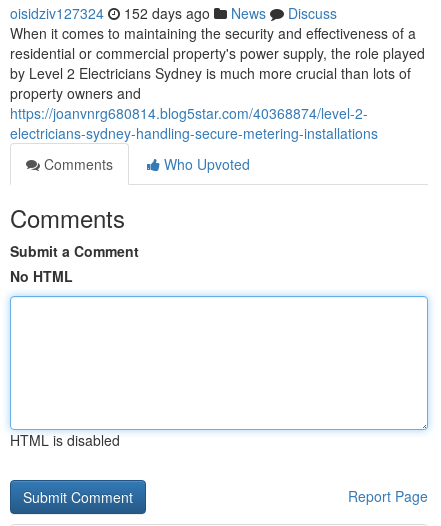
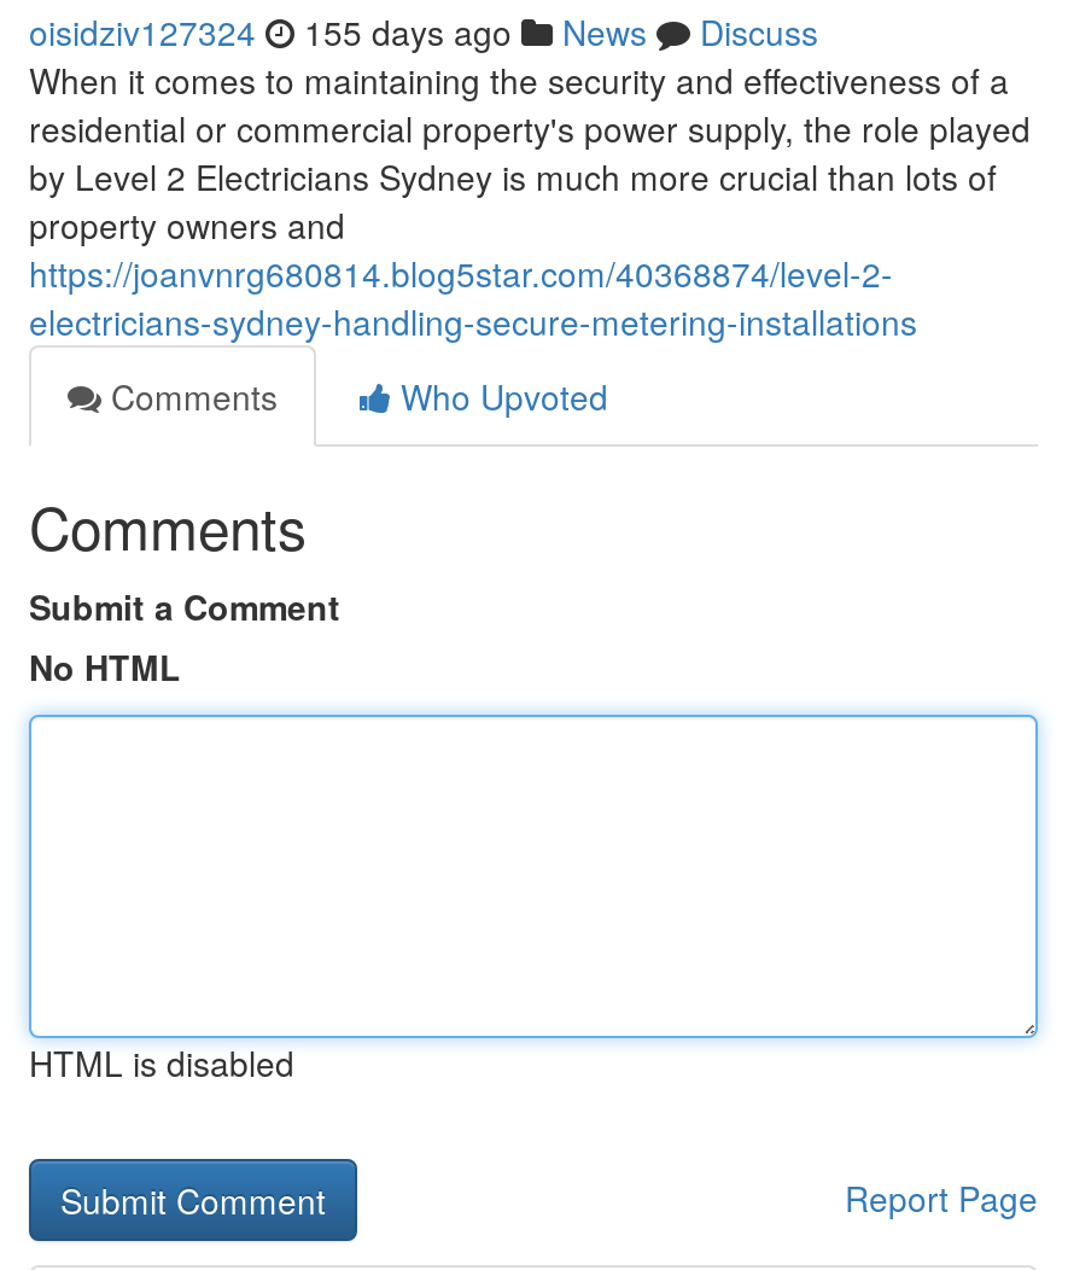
- oisidziv127324 152 days ago News Discuss
+ oisidziv127324 155 days ago News Discuss
